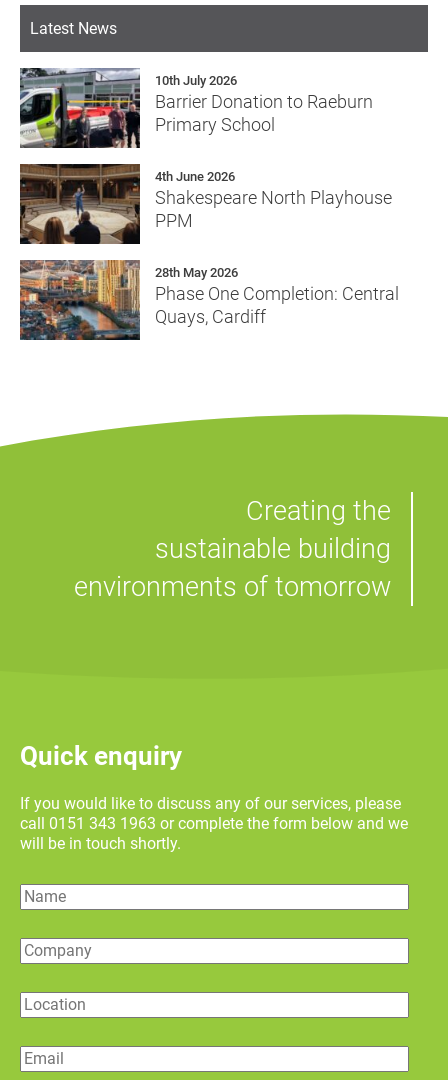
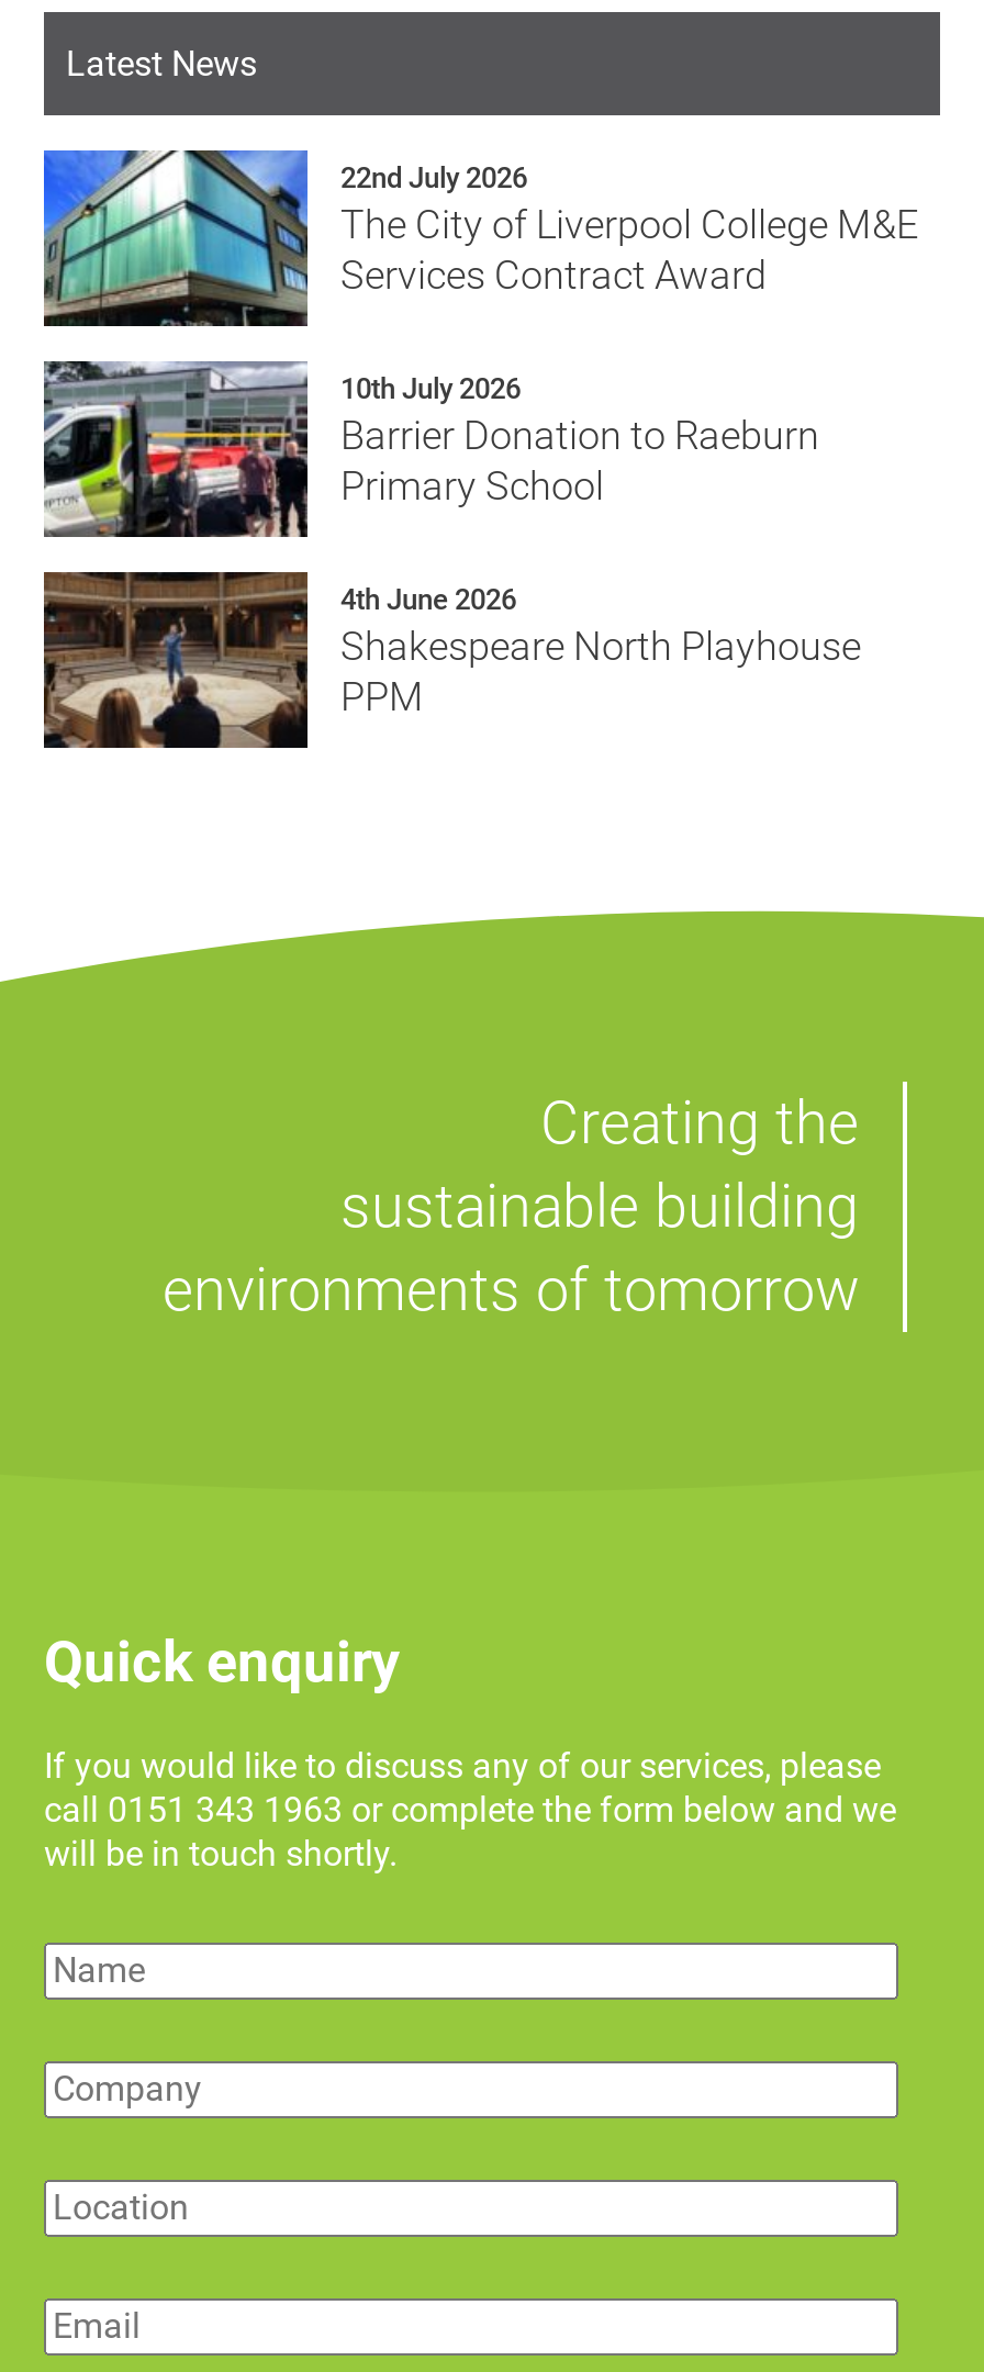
+ [image]
+ 22nd July 2026
+ The City of Liverpool College M&E
+ Services Contract Award

moved down: [image] | 10th July 2026 | Barrier Donation to Raeburn | Primary School | 4th June 2026 | Shakespeare North Playhouse | PPM

- [image]
- 28th May 2026
- Phase One Completion: Central
- Quays, Cardiff
